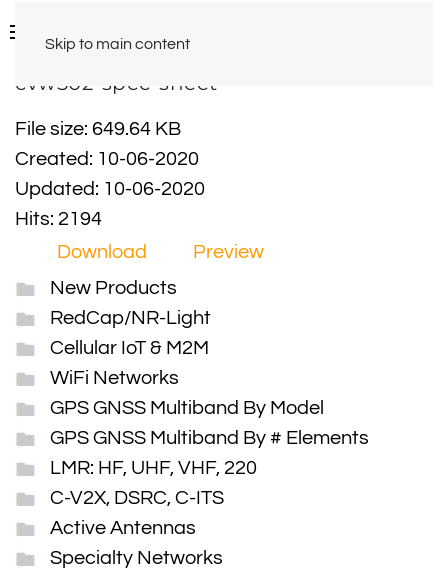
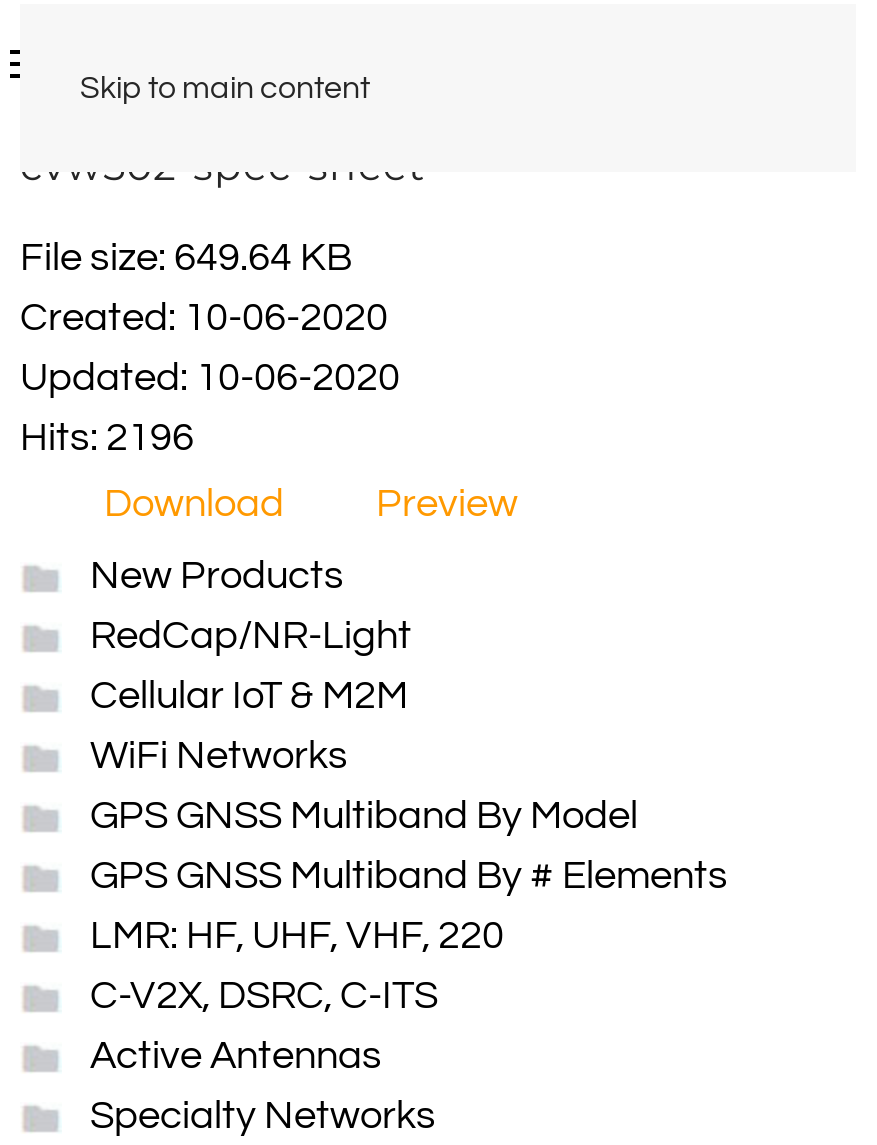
- Hits: 2194
+ Hits: 2196
